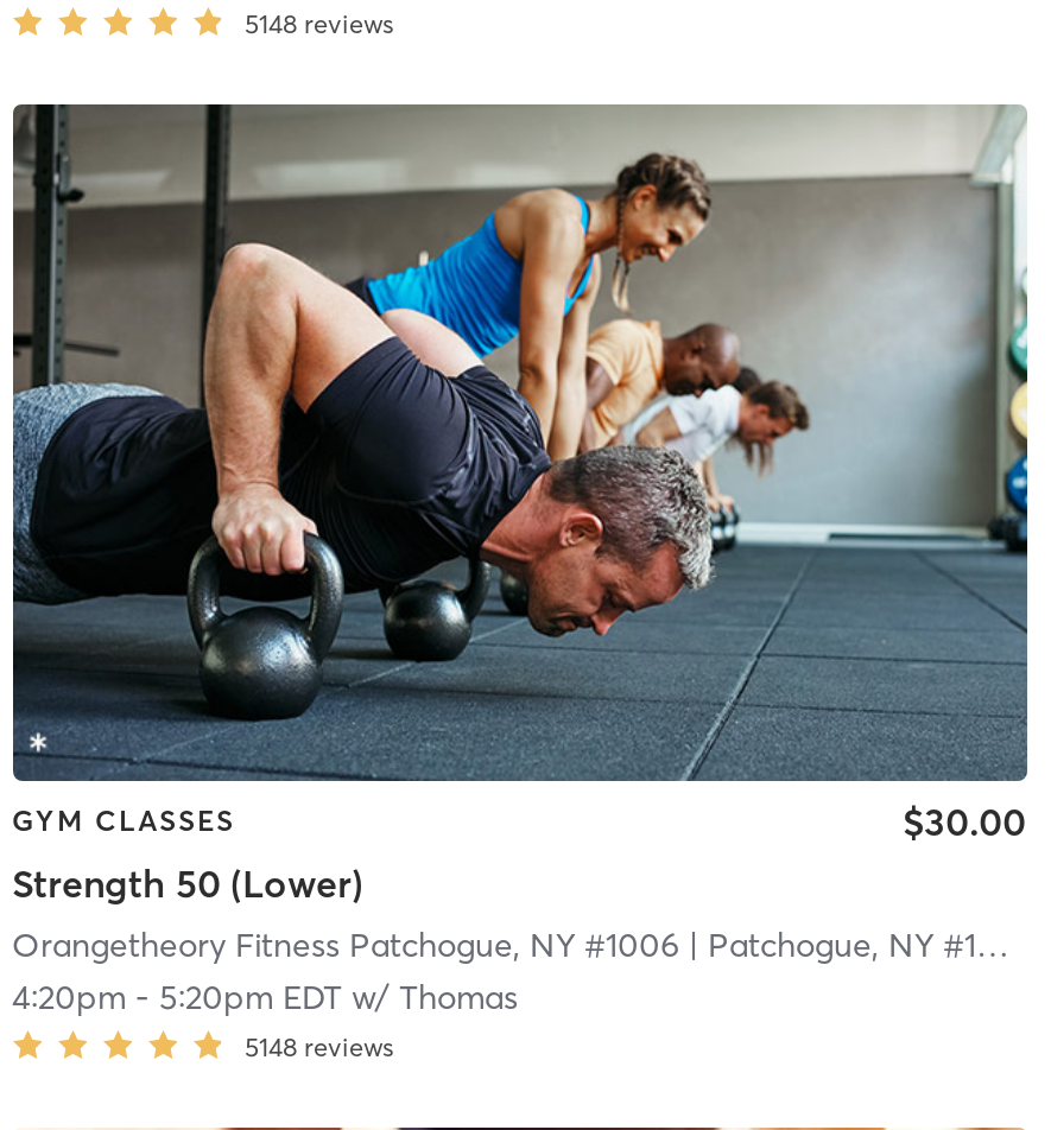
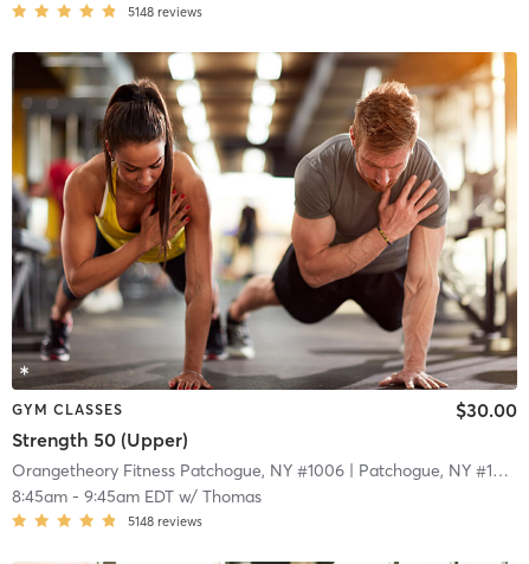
- [image]
- Strength 50 (Lower)
+ [image]
+ Strength 50 (Upper)

- 4:20pm - 5:20pm EDT w/ Thomas
+ 8:45am - 9:45am EDT w/ Thomas
